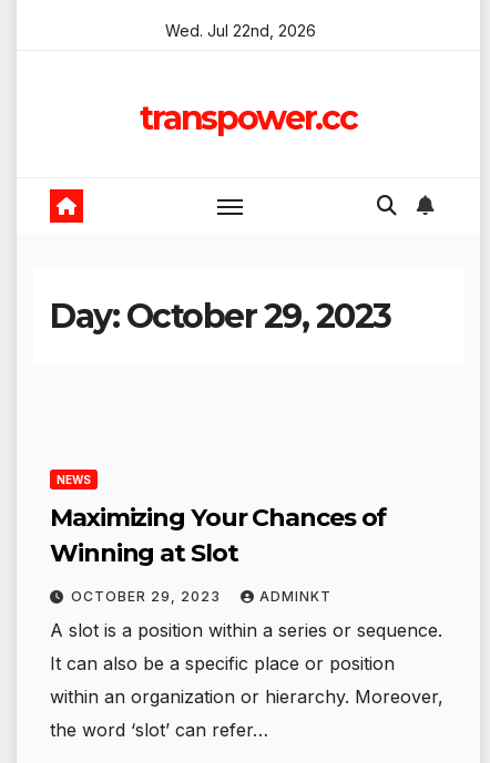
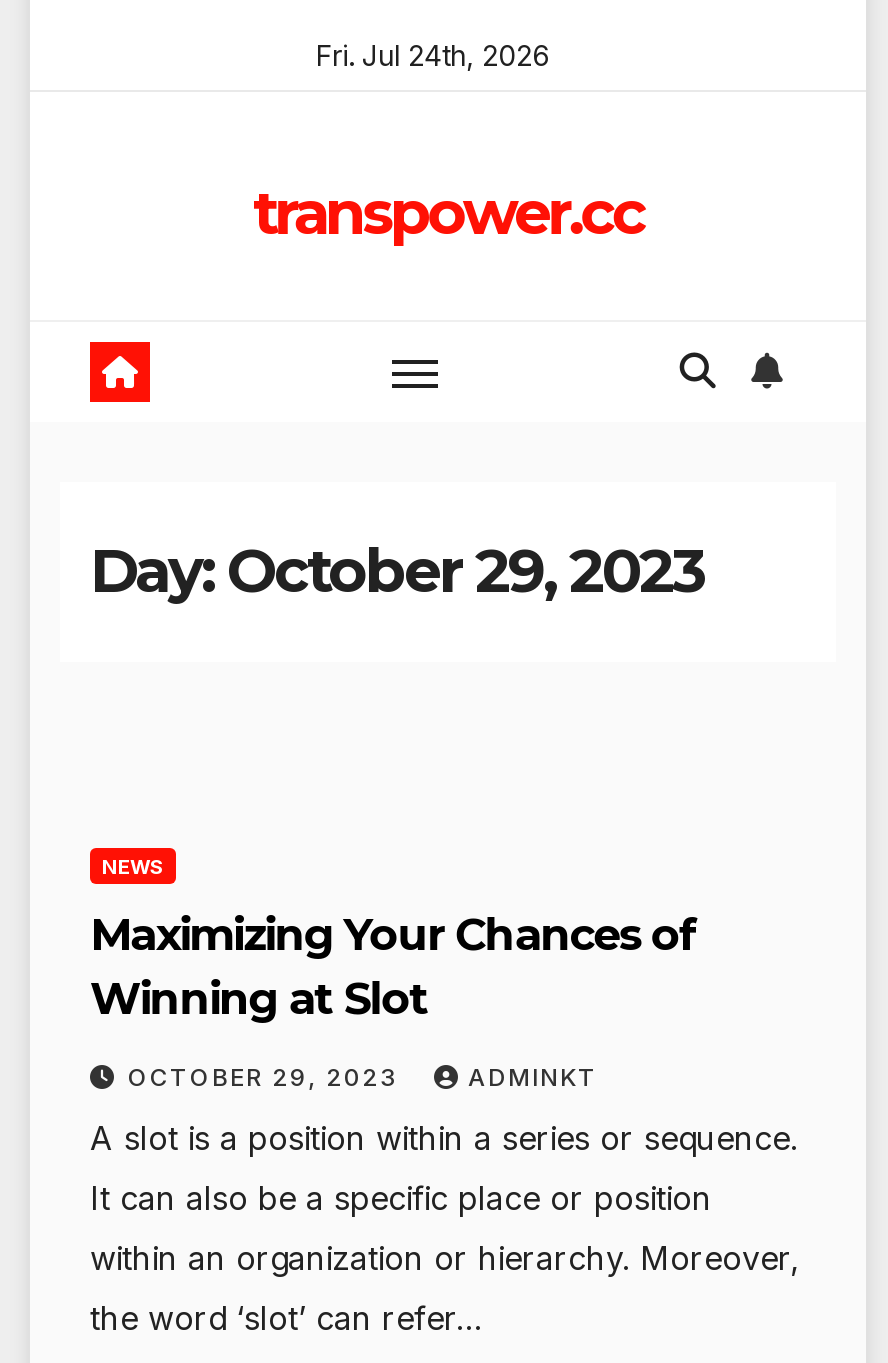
- Wed. Jul 22nd, 2026
+ Fri. Jul 24th, 2026
